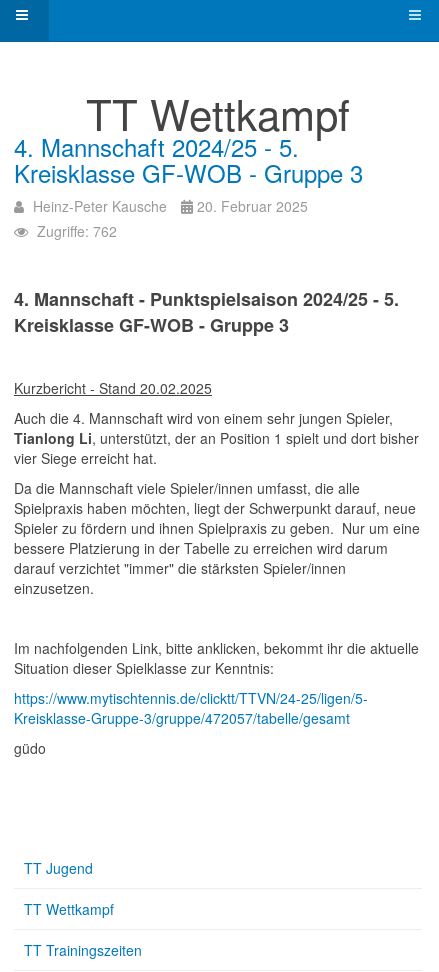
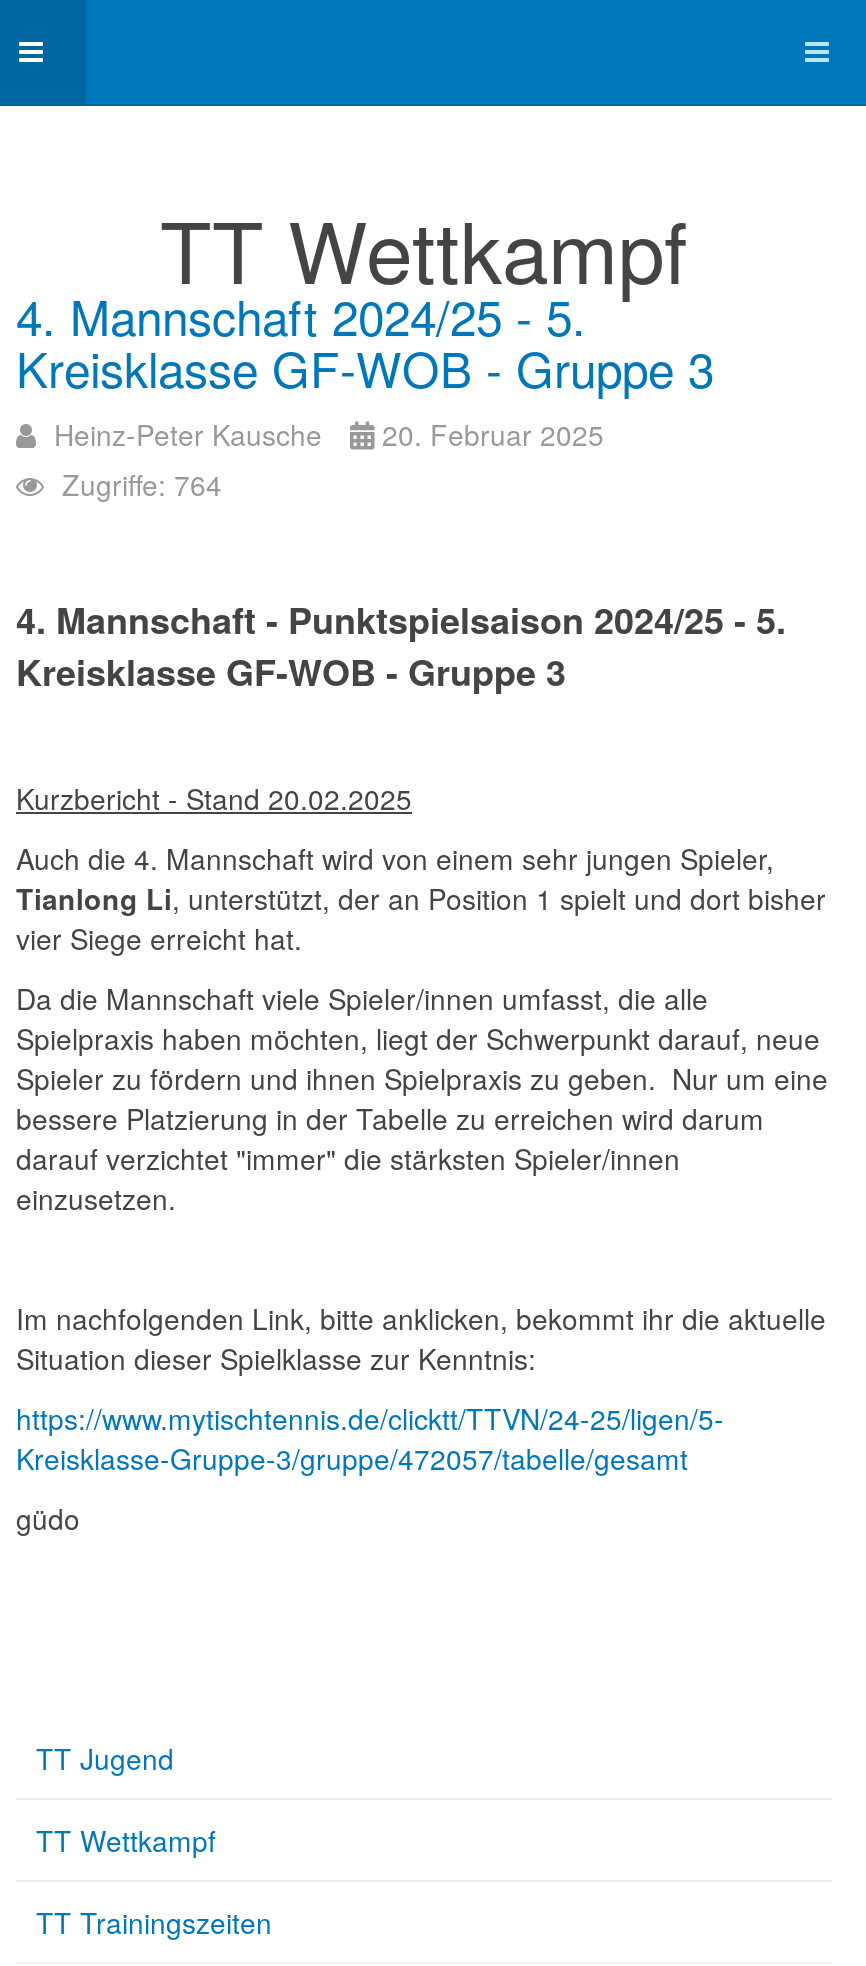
- Zugriffe: 762
+ Zugriffe: 764
